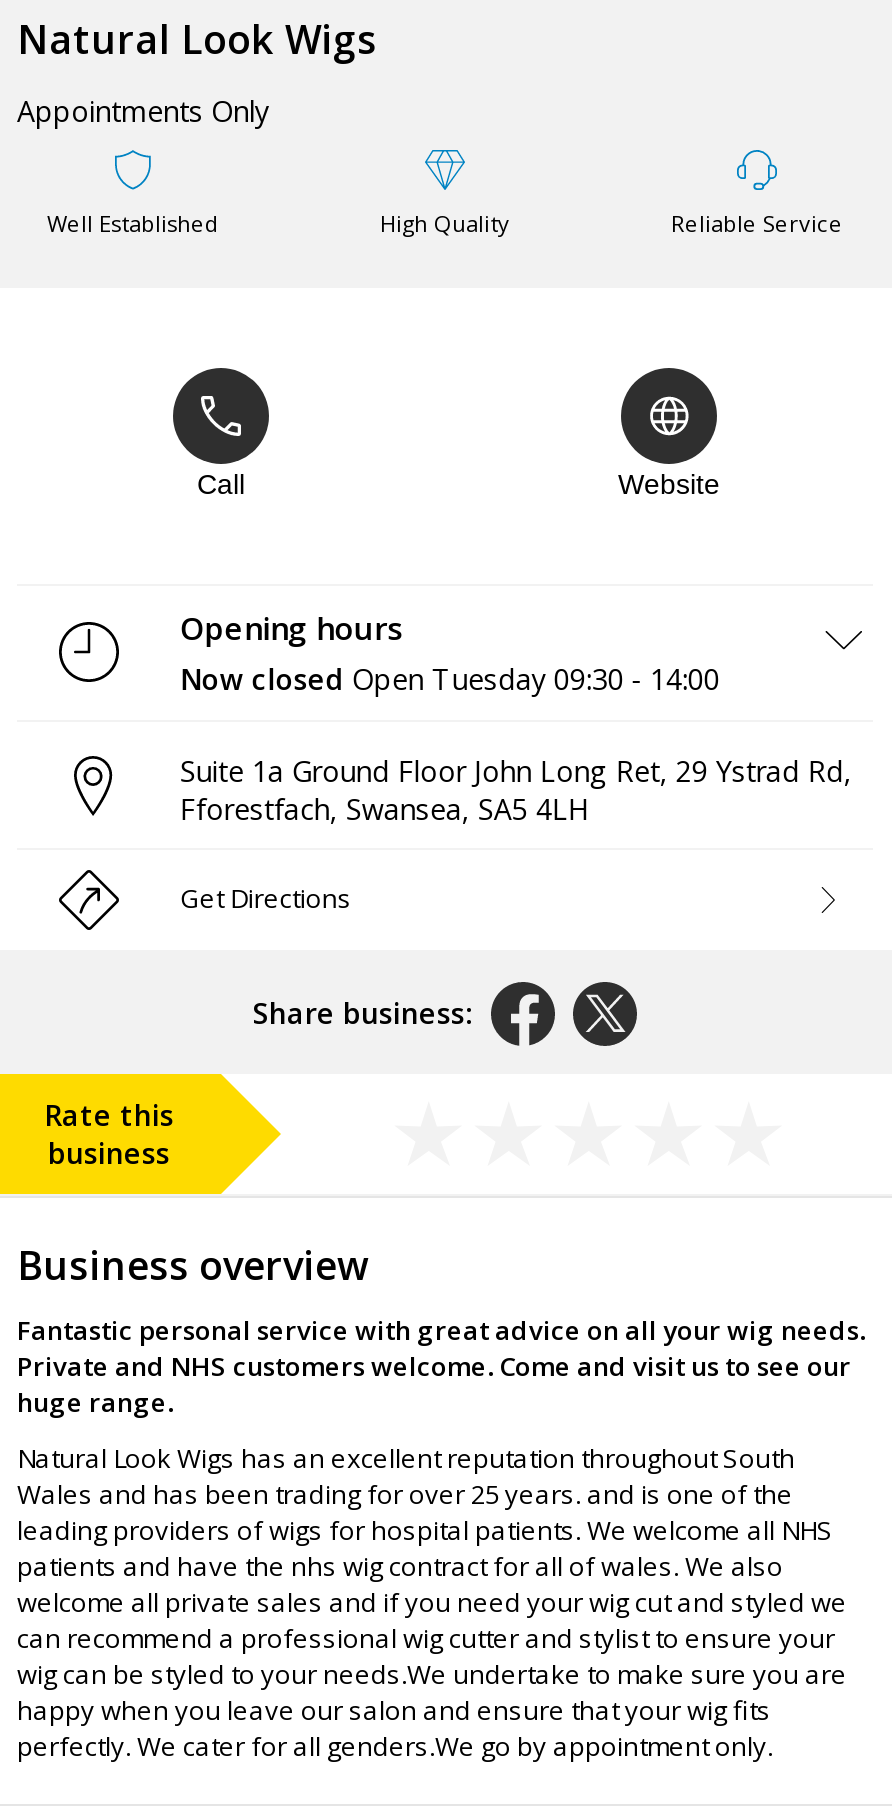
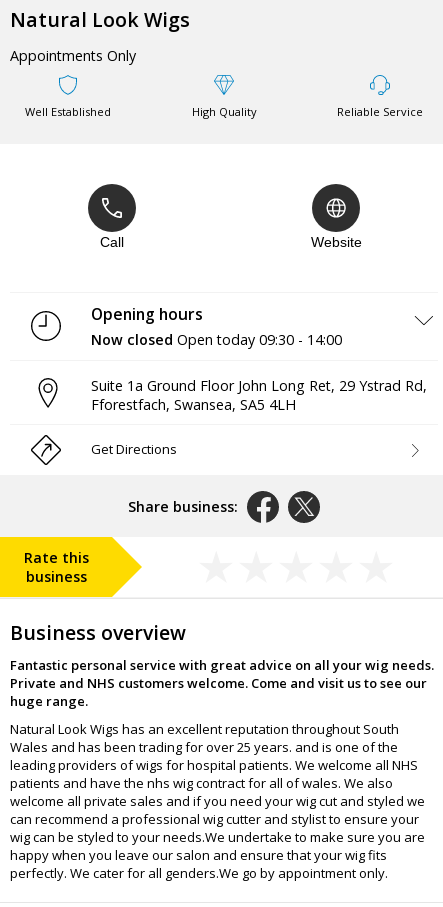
- Now closed Open Tuesday 09:30 - 14:00
+ Now closed Open today 09:30 - 14:00
